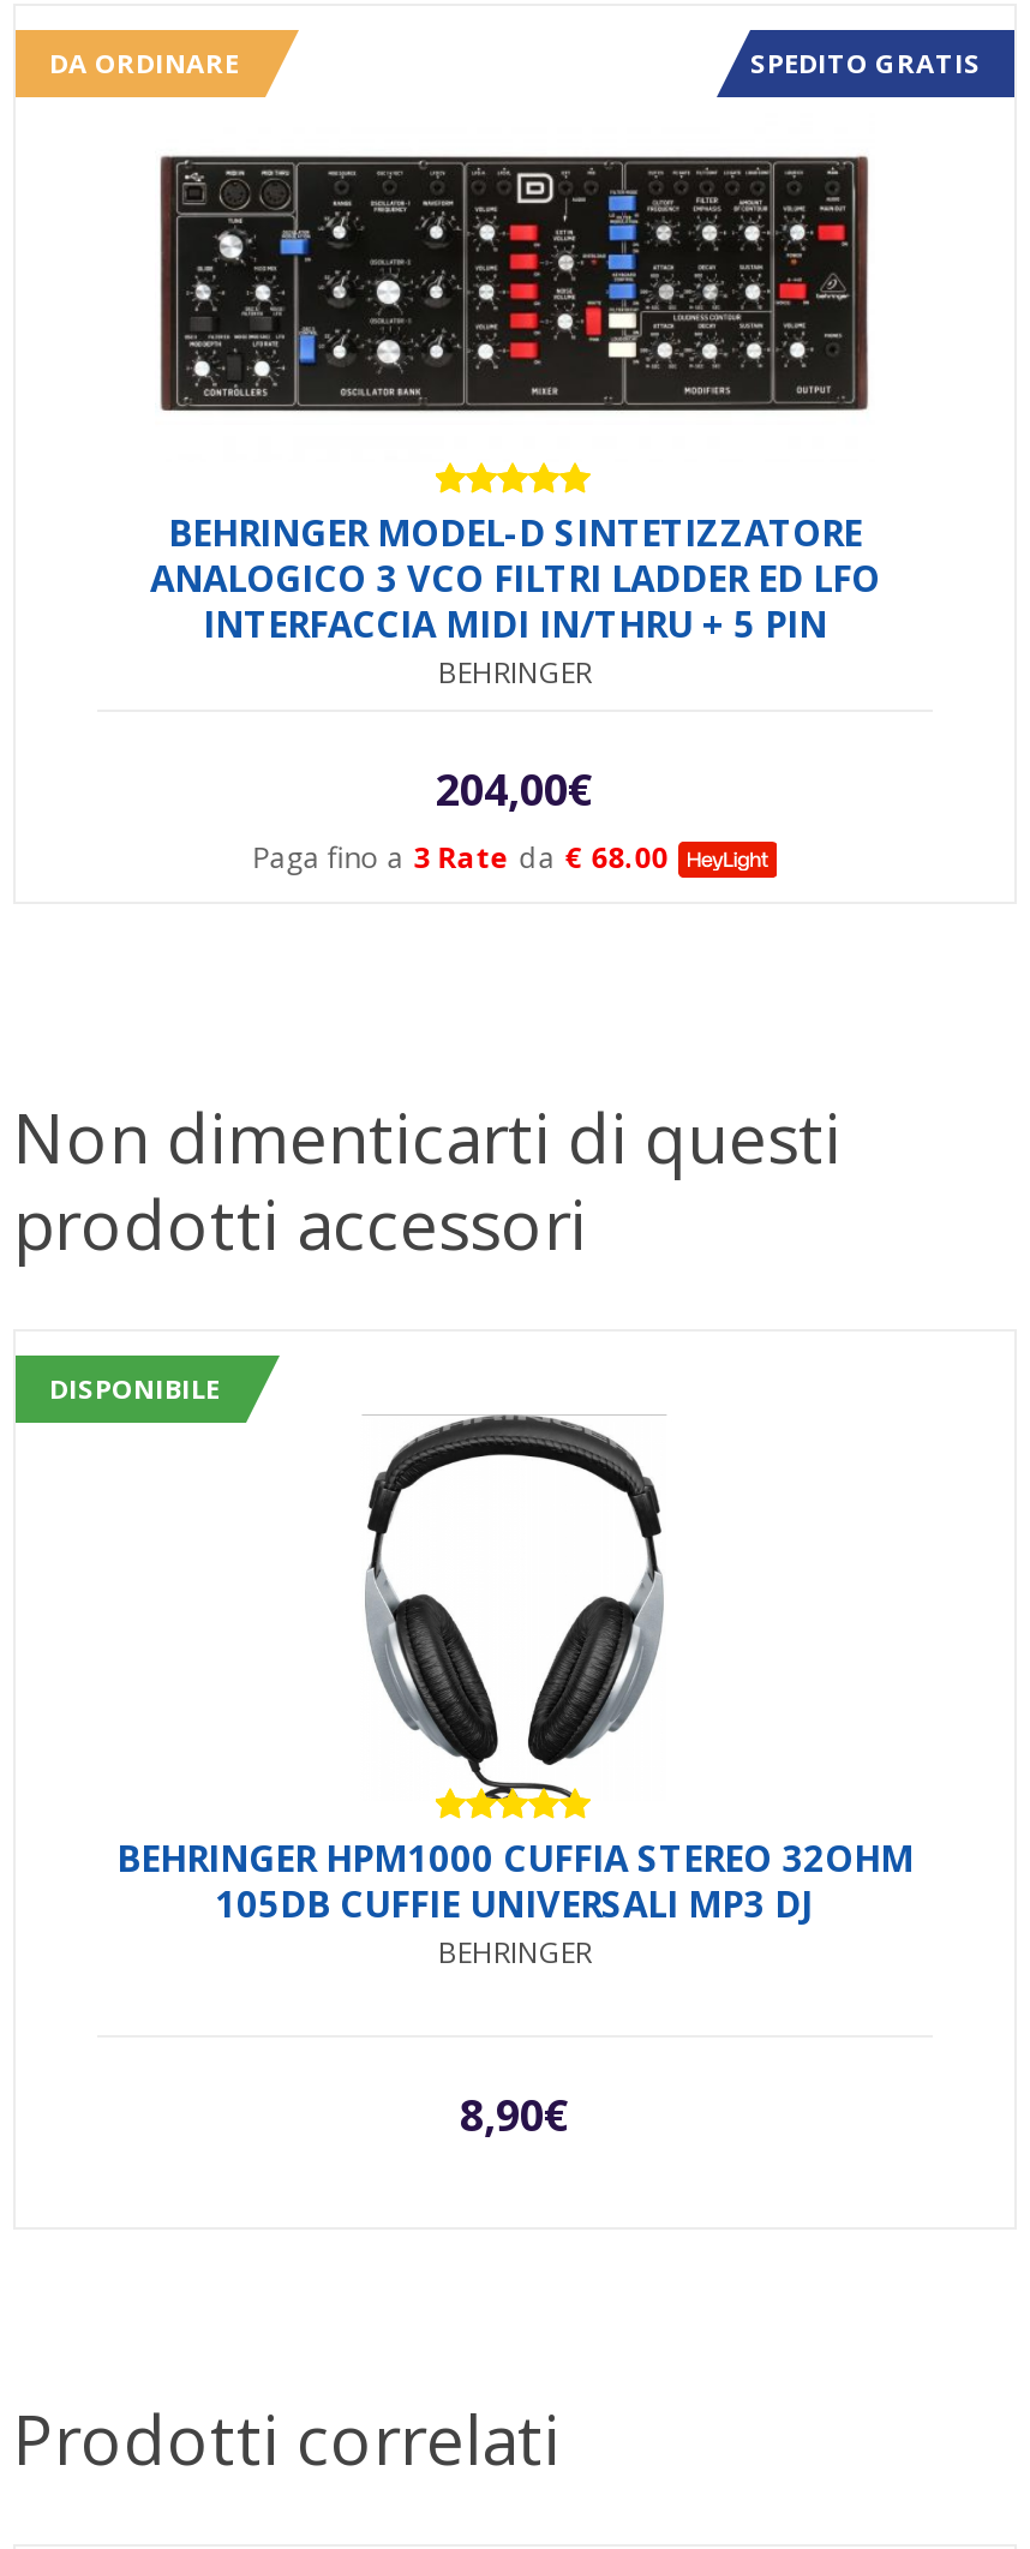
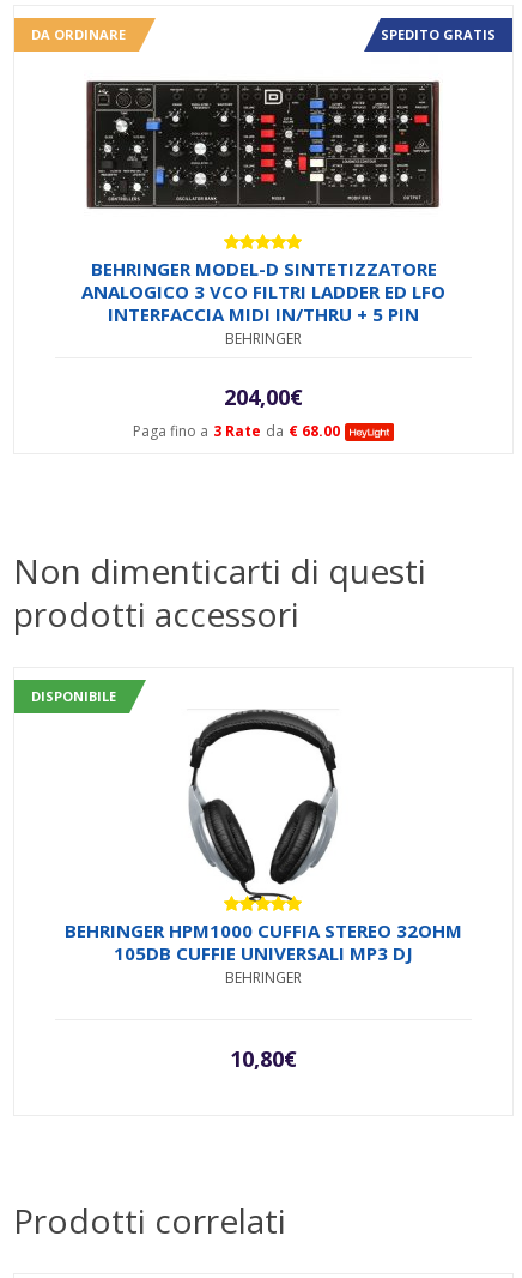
- 8,90€
+ 10,80€
